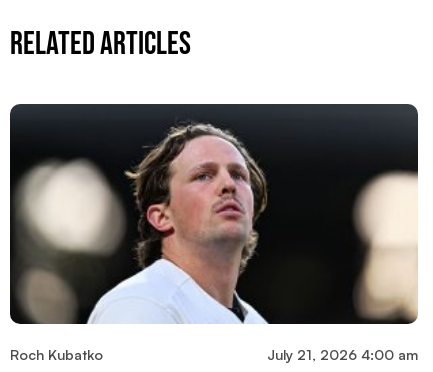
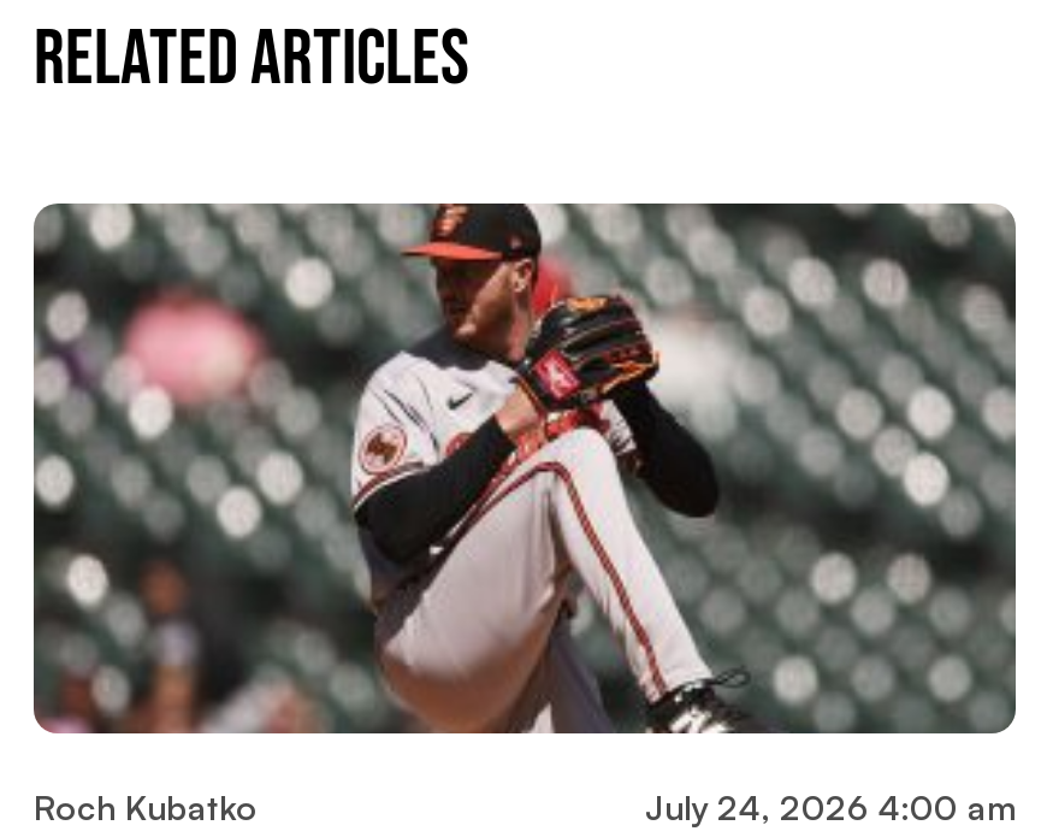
- [image]
- July 21, 2026 4:00 am
+ [image]
+ July 24, 2026 4:00 am
